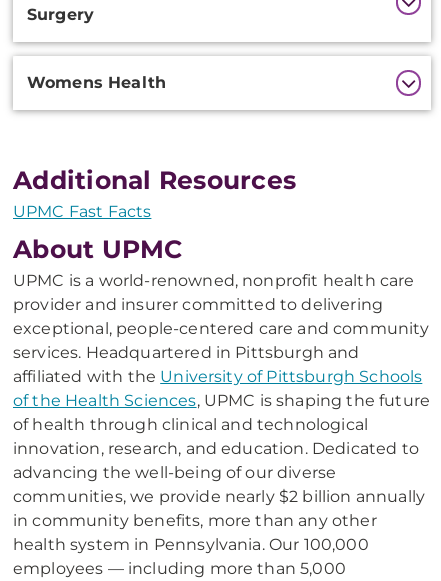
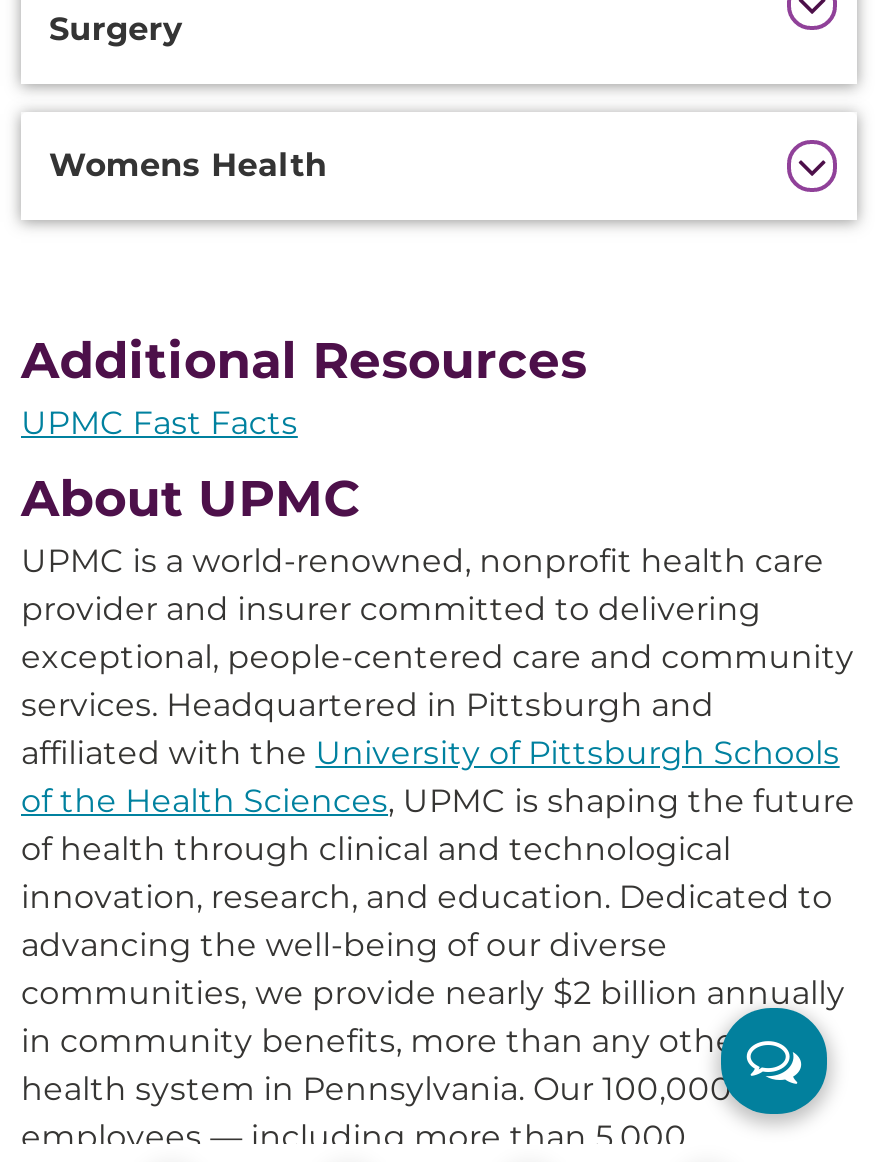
+ [image]
